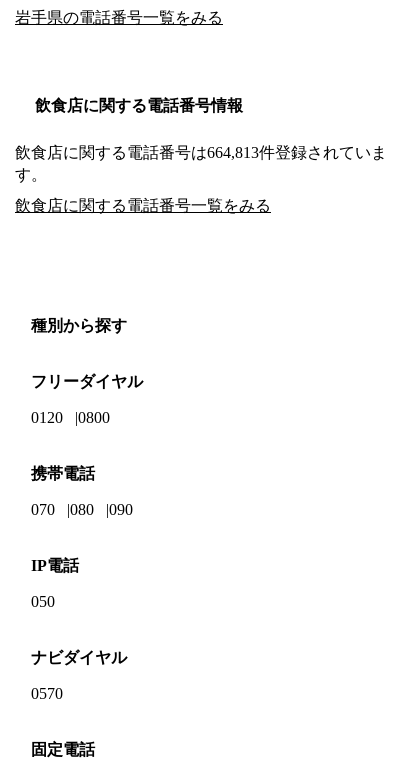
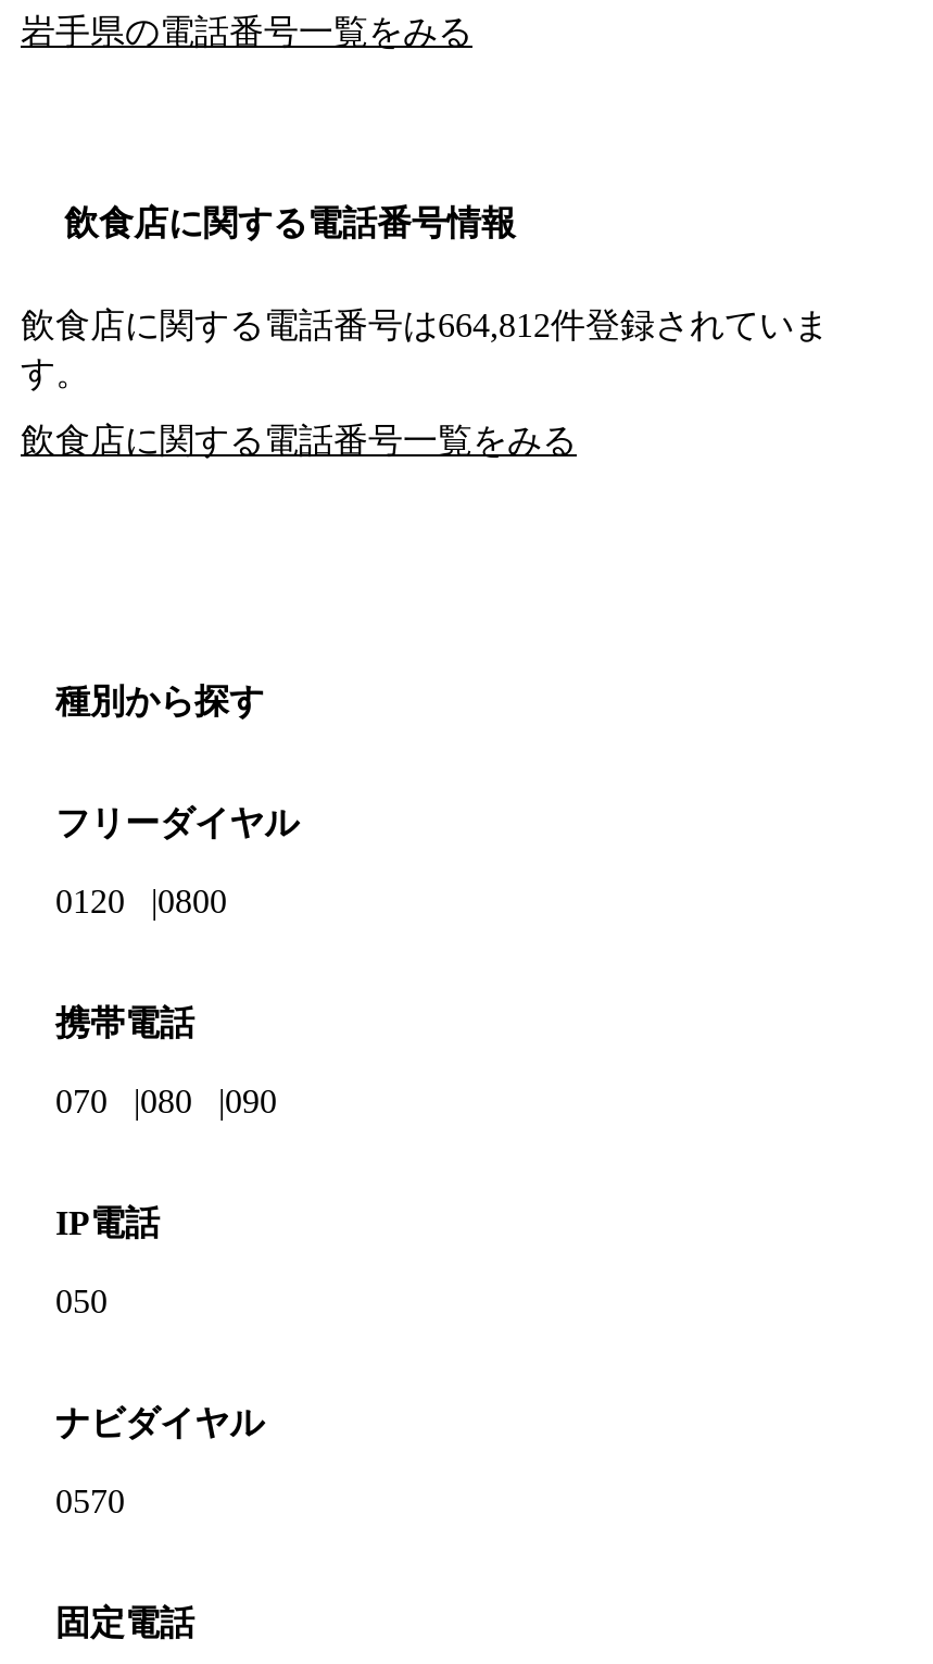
- 飲食店に関する電話番号は664,813件登録されていま
+ 飲食店に関する電話番号は664,812件登録されていま
